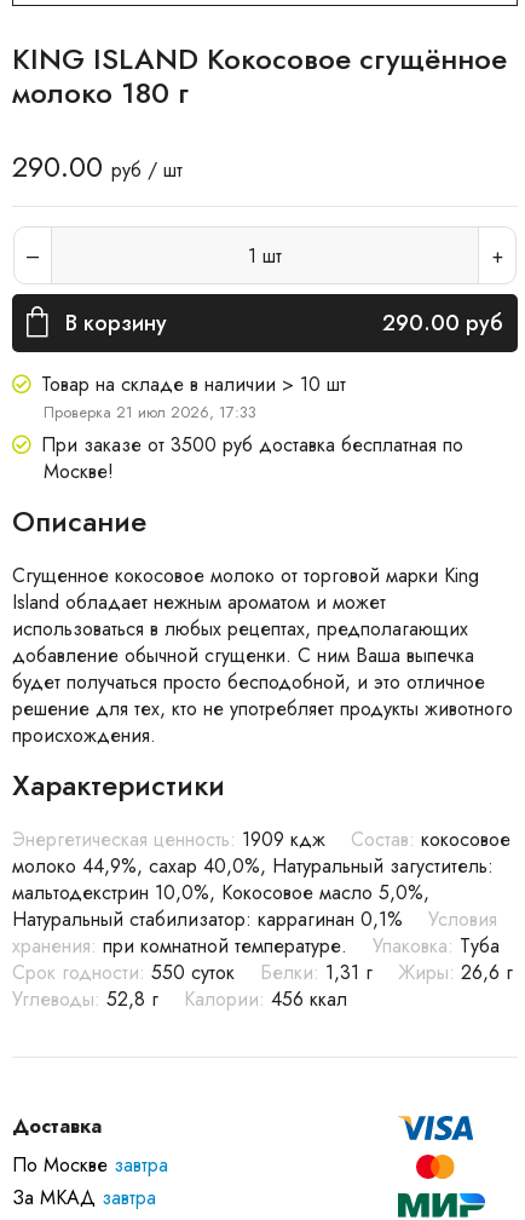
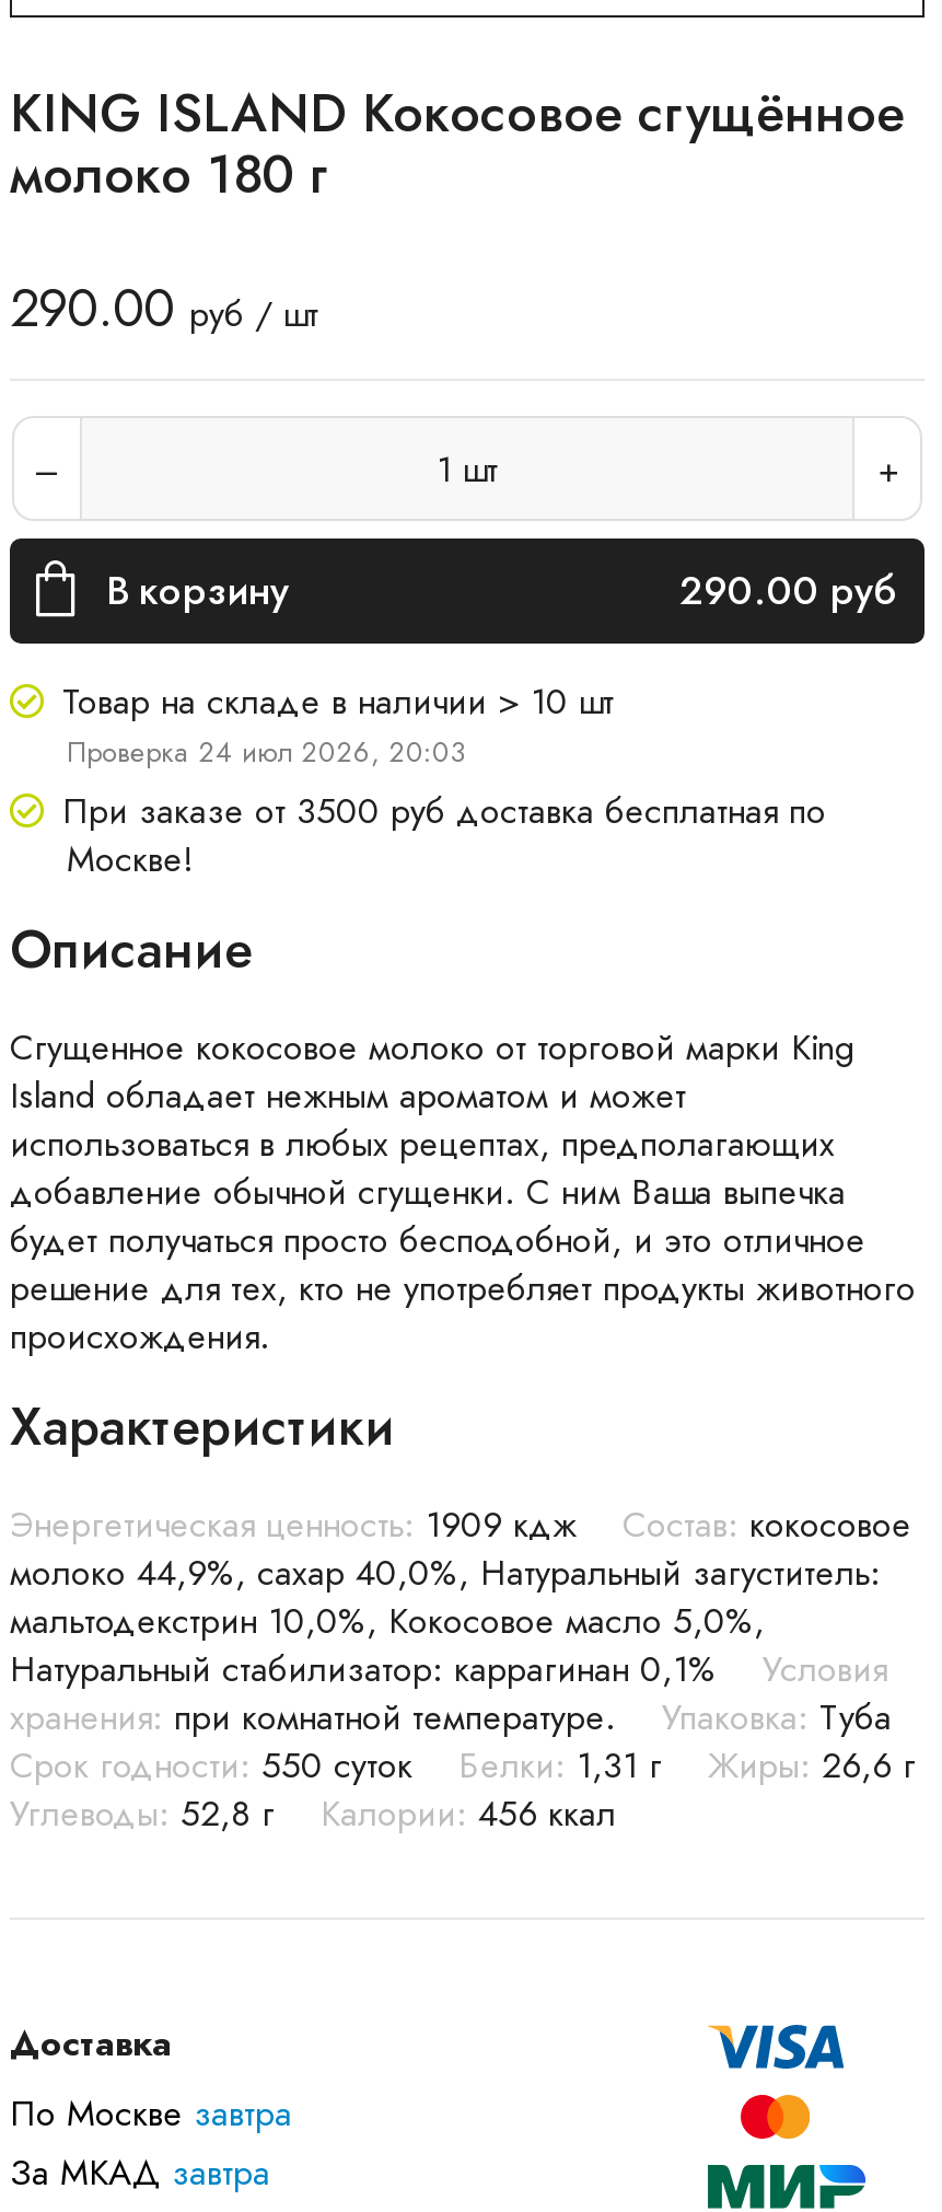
- Проверка 21 июл 2026, 17:33
+ Проверка 24 июл 2026, 20:03
